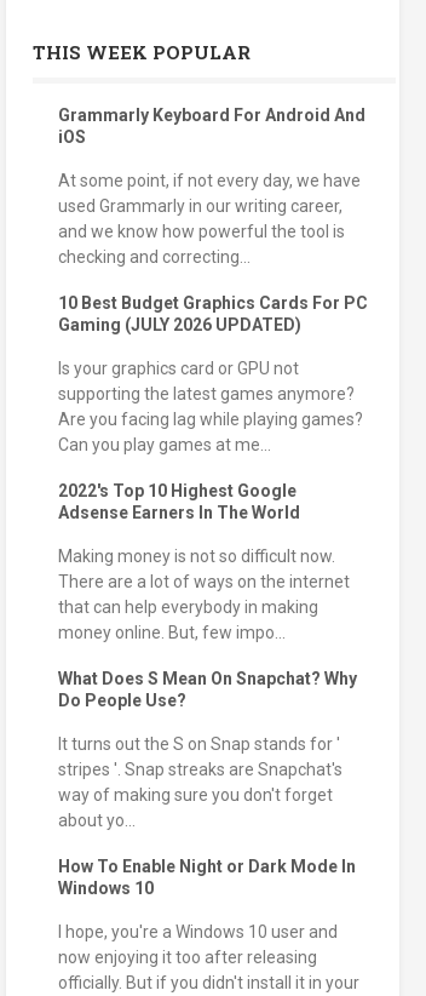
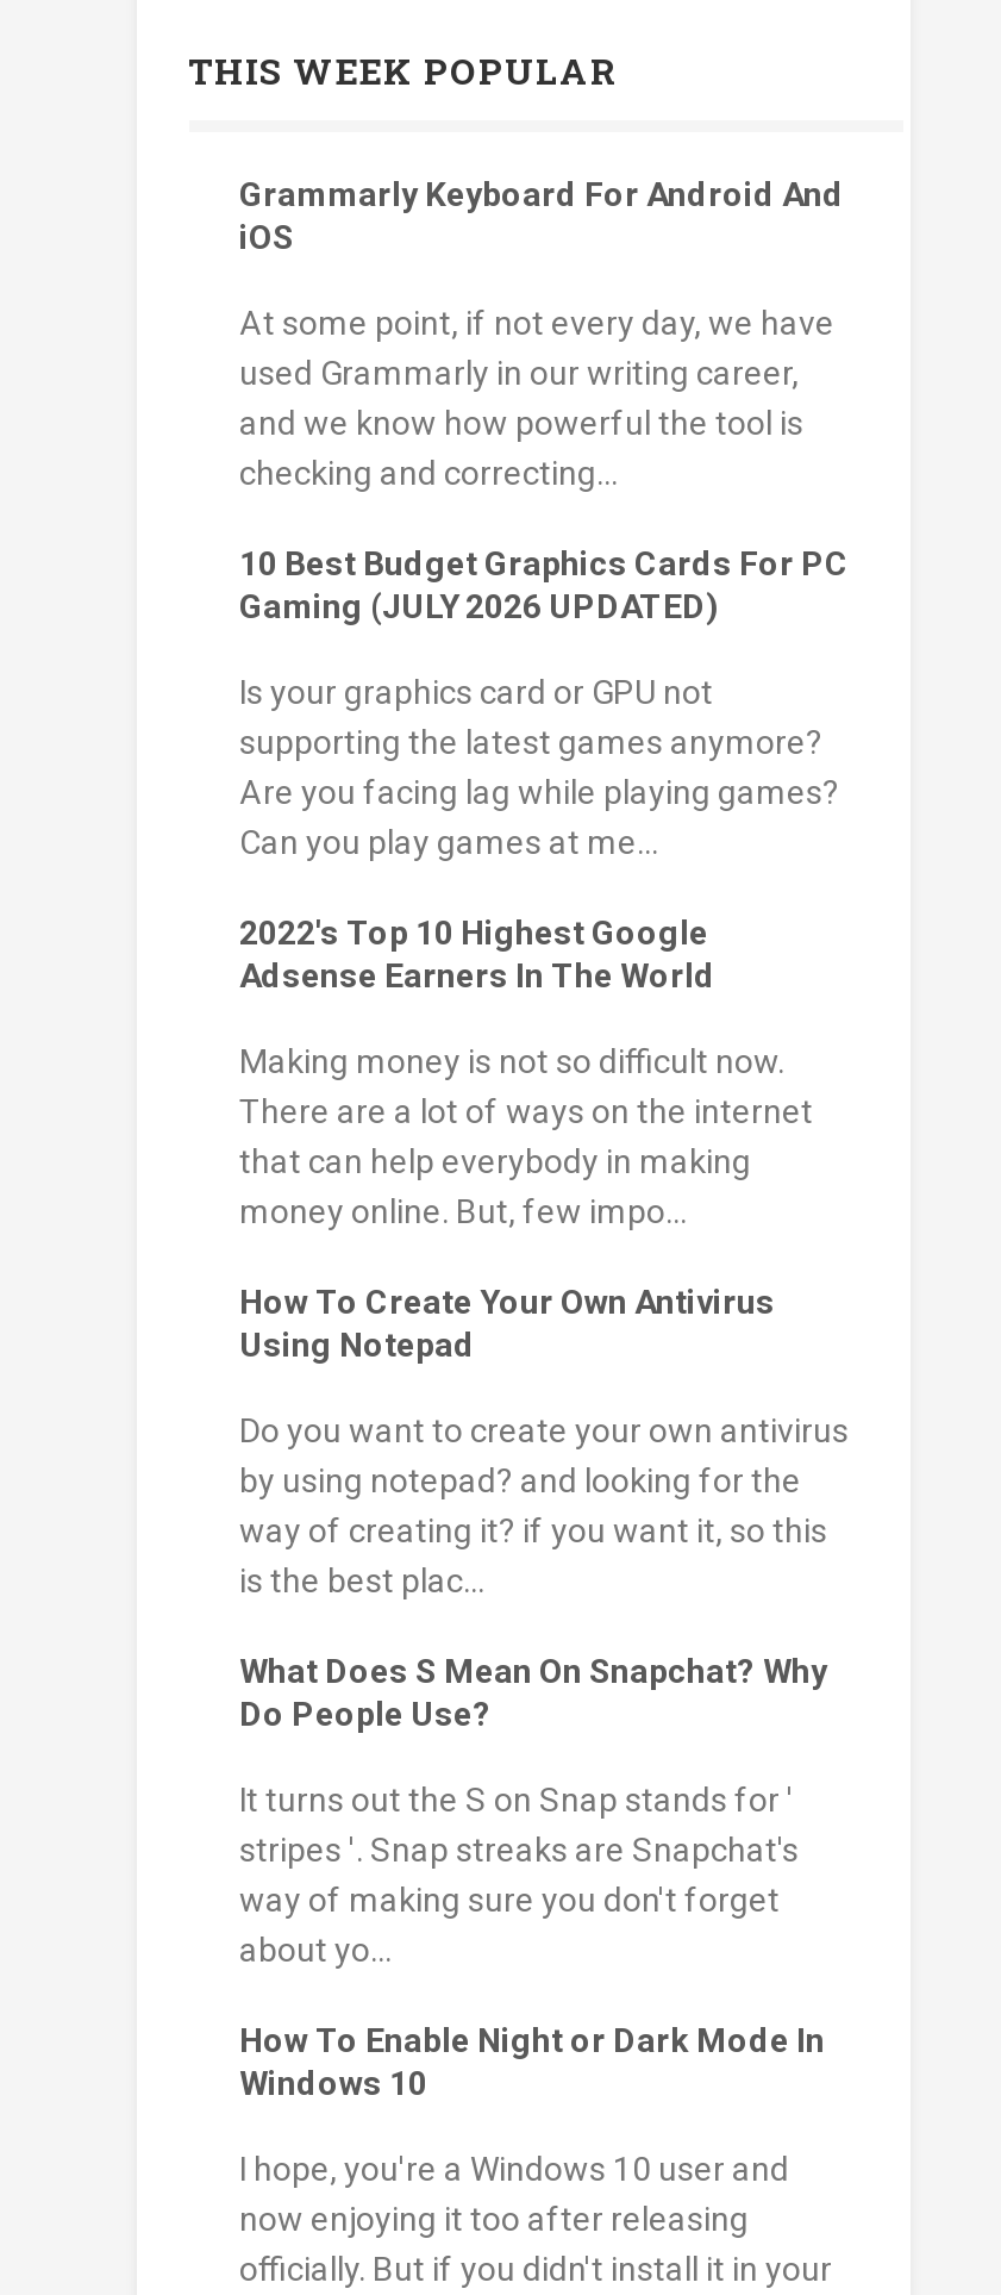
+ How To Create Your Own Antivirus
+ Using Notepad
+ Do you want to create your own antivirus
+ by using notepad? and looking for the
+ way of creating it? if you want it, so this
+ is the best plac...
